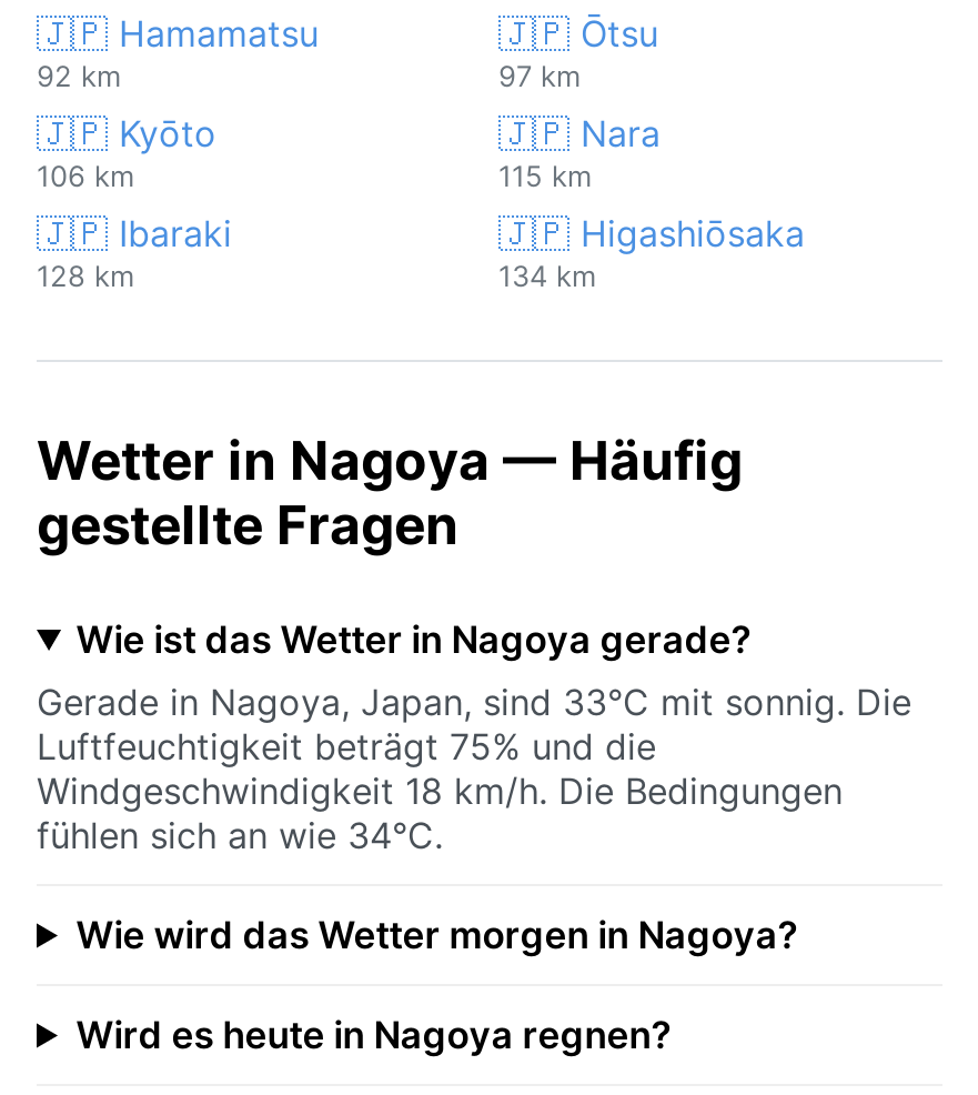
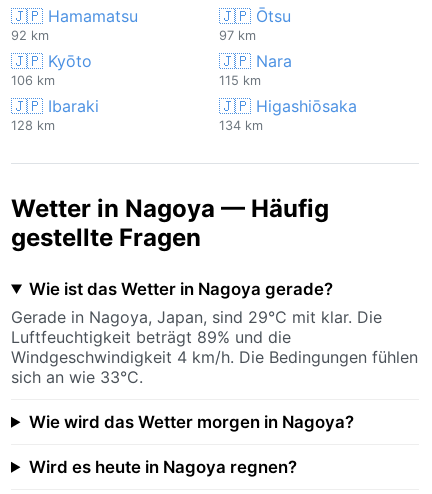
- Gerade in Nagoya, Japan, sind 33°C mit sonnig. Die
- Luftfeuchtigkeit beträgt 75% und die
- Windgeschwindigkeit 18 km/h. Die Bedingungen
- fühlen sich an wie 34°C.
+ Gerade in Nagoya, Japan, sind 29°C mit klar. Die
+ Luftfeuchtigkeit beträgt 89% und die
+ Windgeschwindigkeit 4 km/h. Die Bedingungen fühlen
+ sich an wie 33°C.
